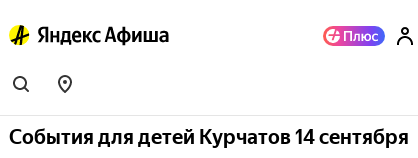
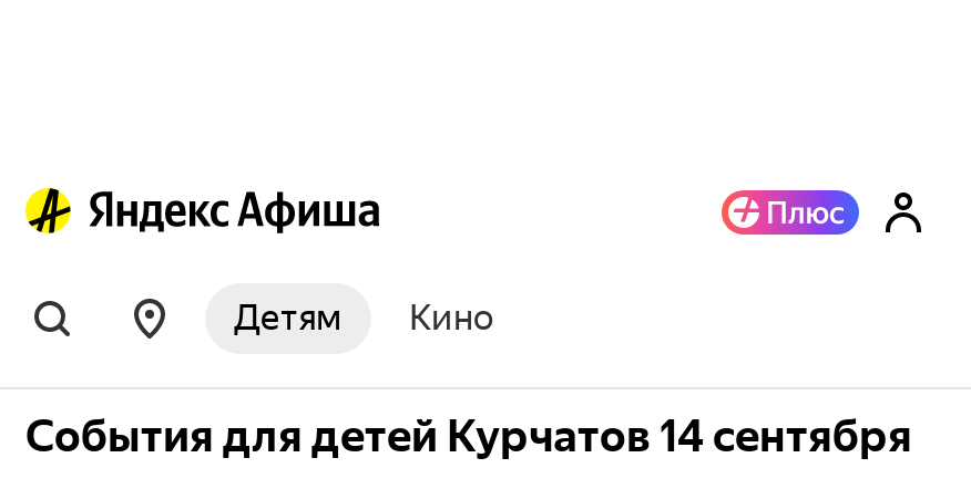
+ Детям
+ Кино
